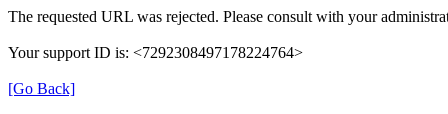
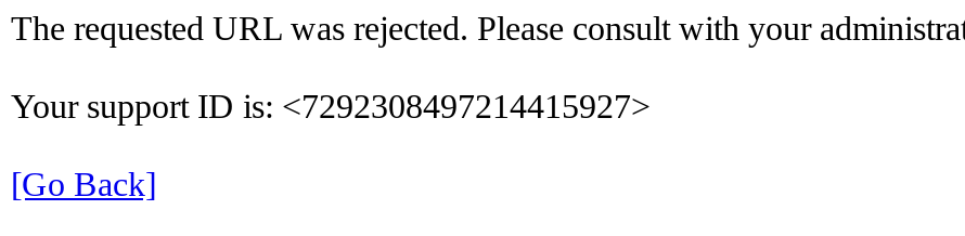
- Your support ID is: <7292308497178224764>
+ Your support ID is: <7292308497214415927>
